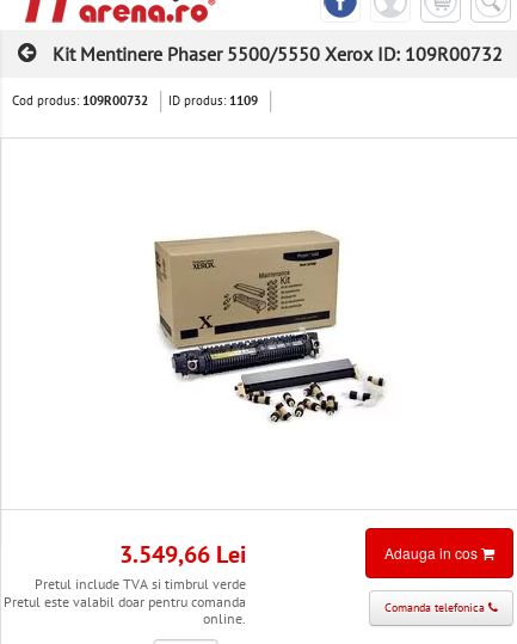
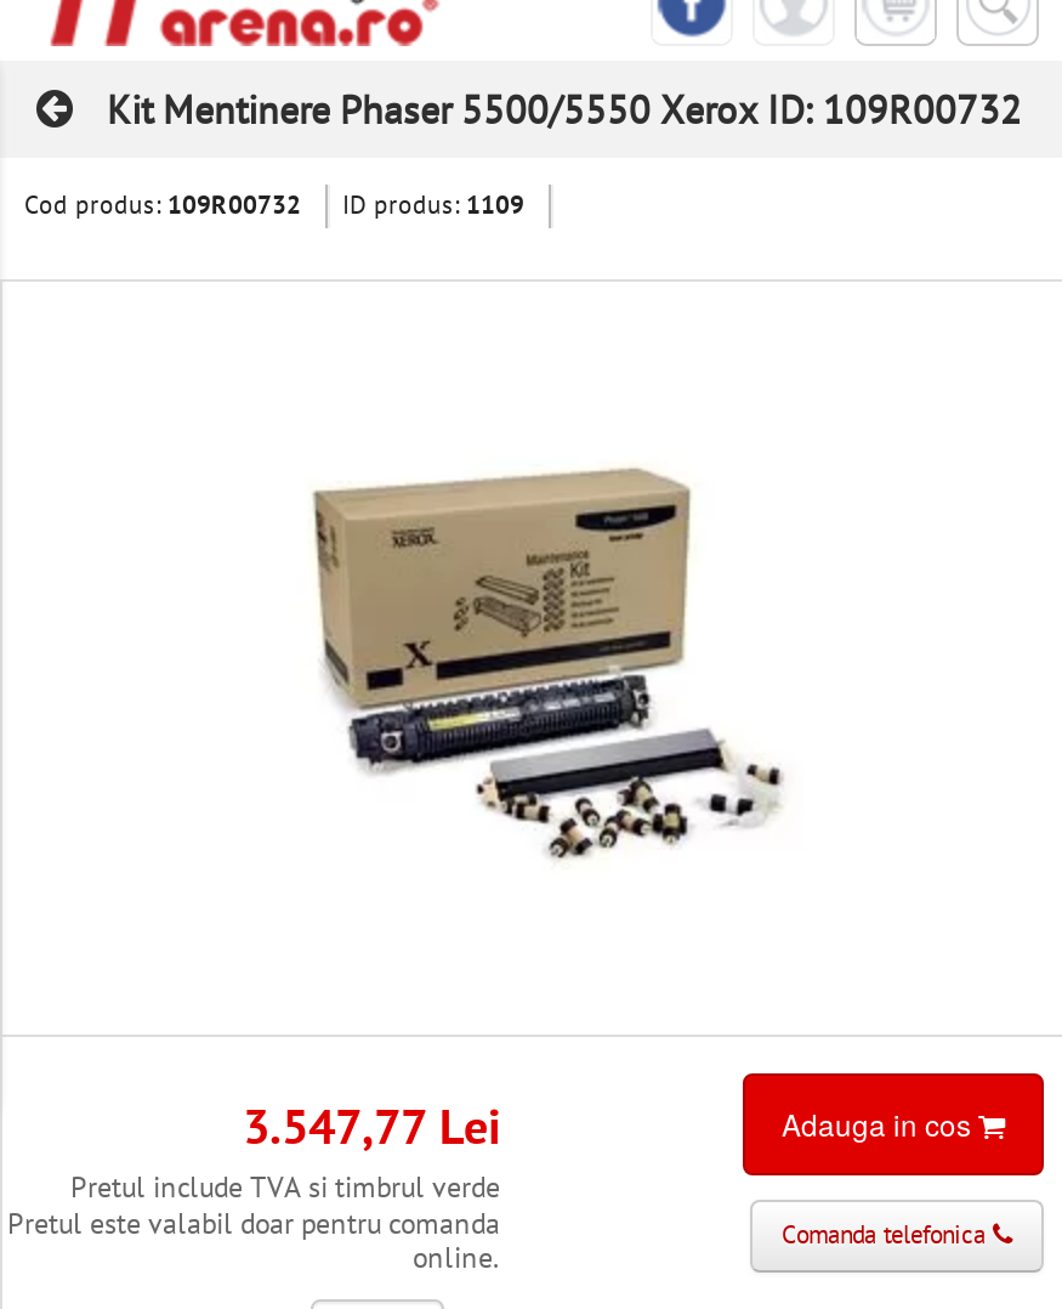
- 3.549,66 Lei
+ 3.547,77 Lei
